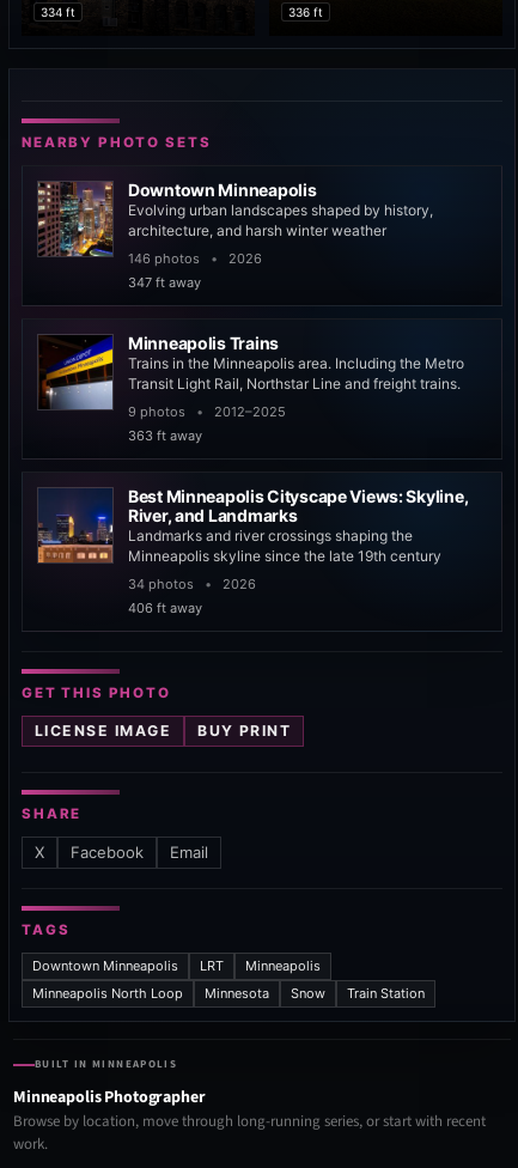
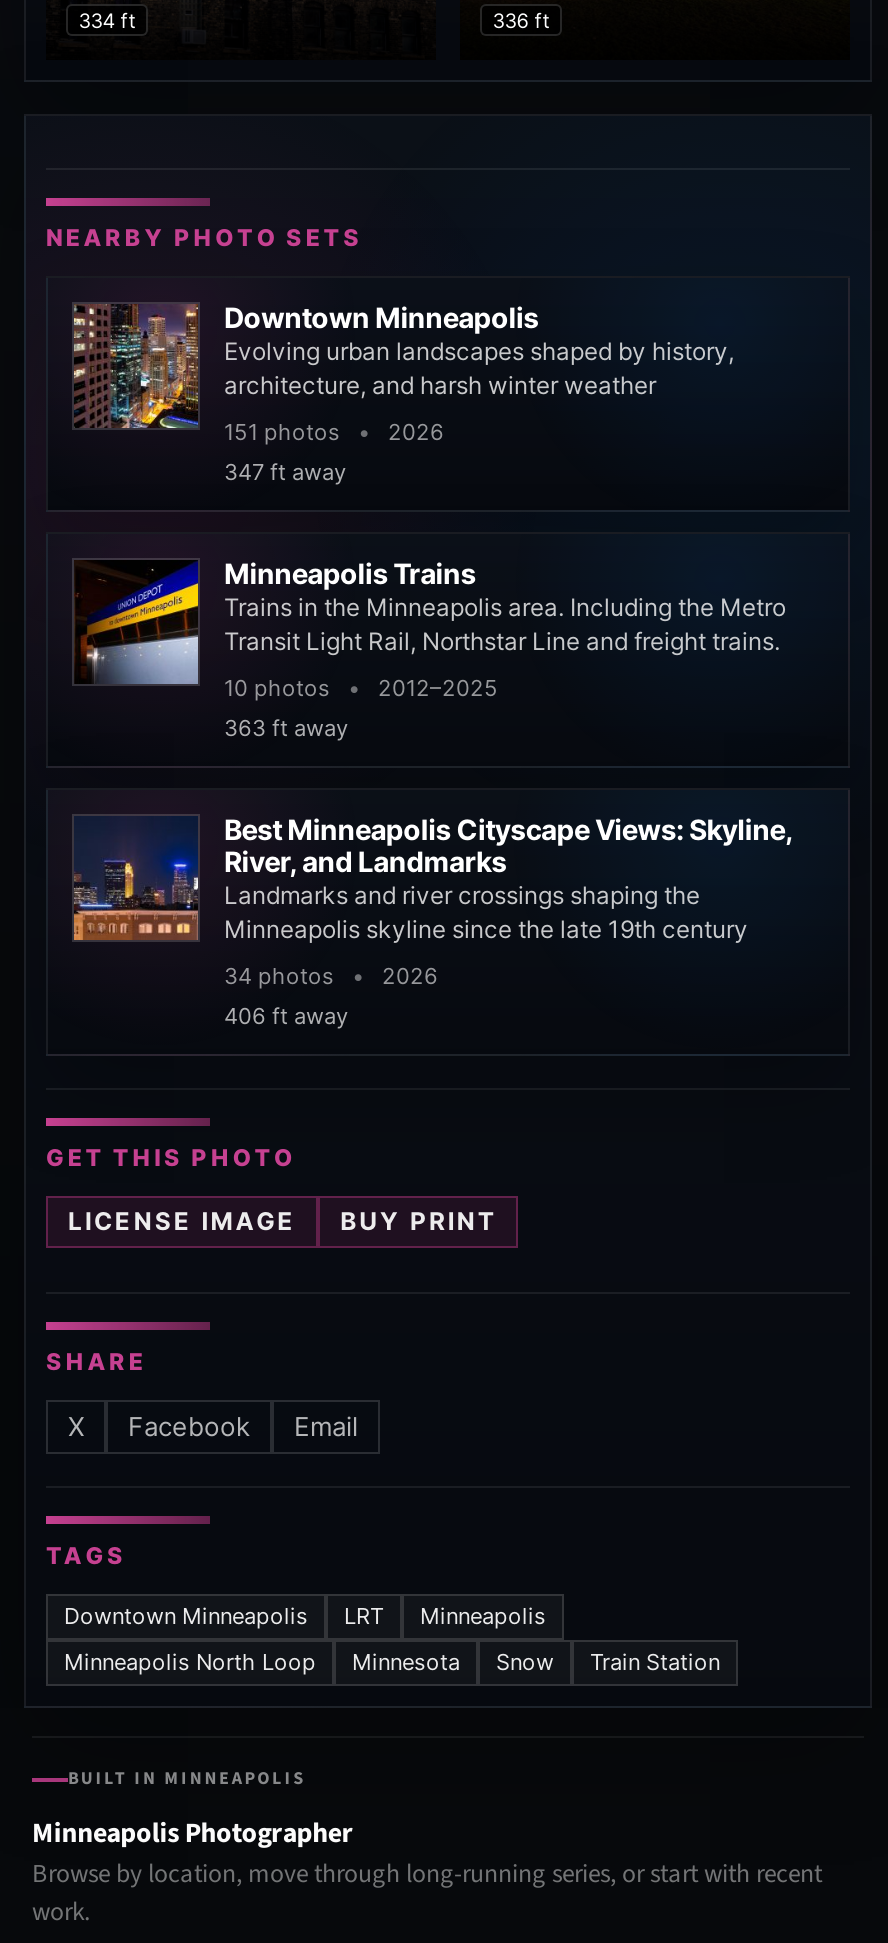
- 146 photos • 2026
+ 151 photos • 2026

- 9 photos • 2012–2025
+ 10 photos • 2012–2025
